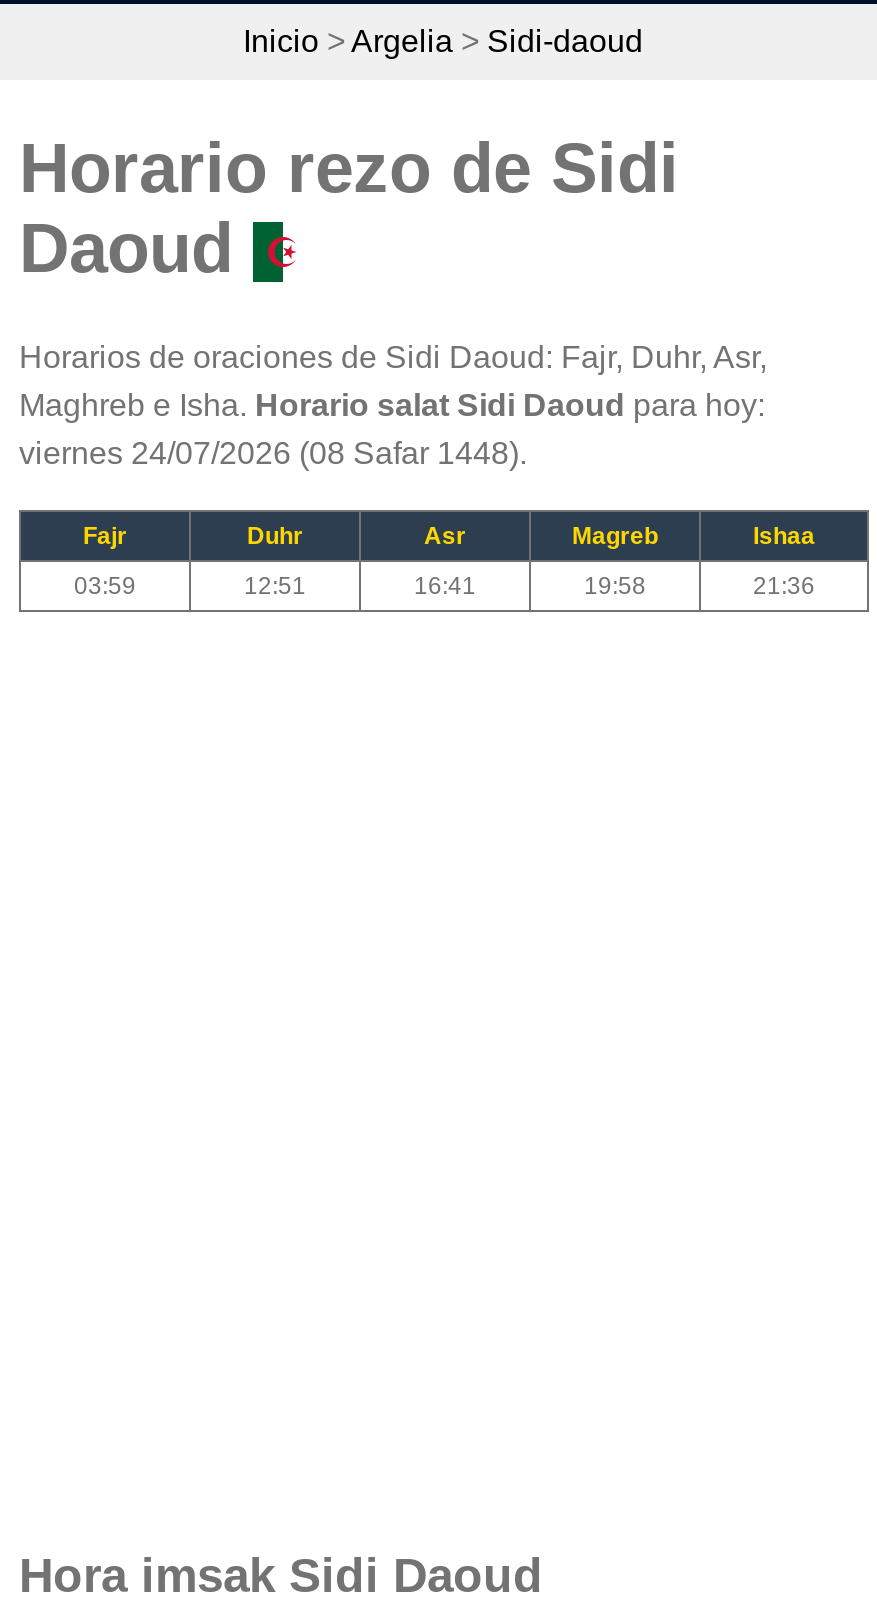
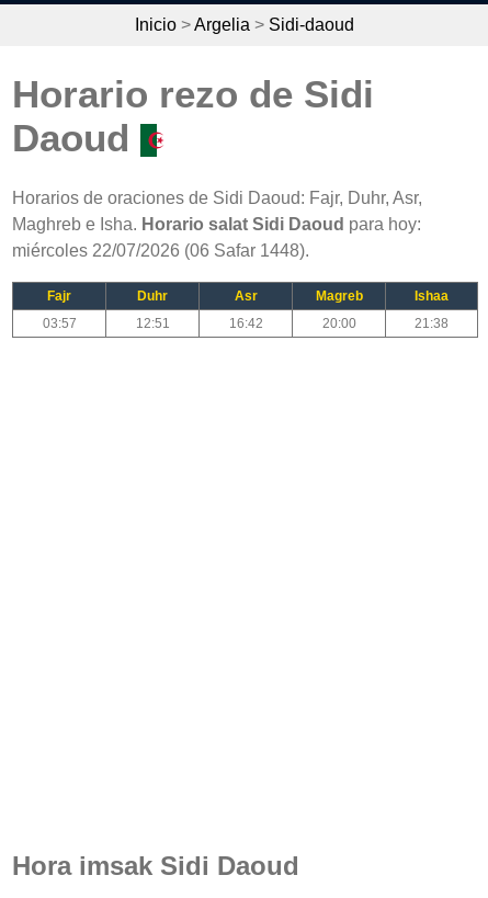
- viernes 24/07/2026 (08 Safar 1448).
+ miércoles 22/07/2026 (06 Safar 1448).

- 03:59
+ 03:57

- 16:41
+ 16:42

- 19:58
+ 20:00

- 21:36
+ 21:38
